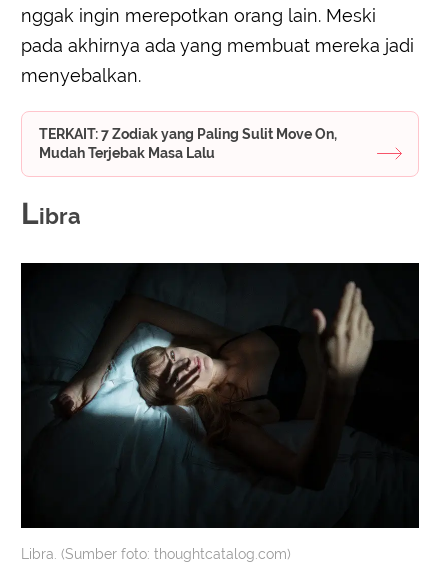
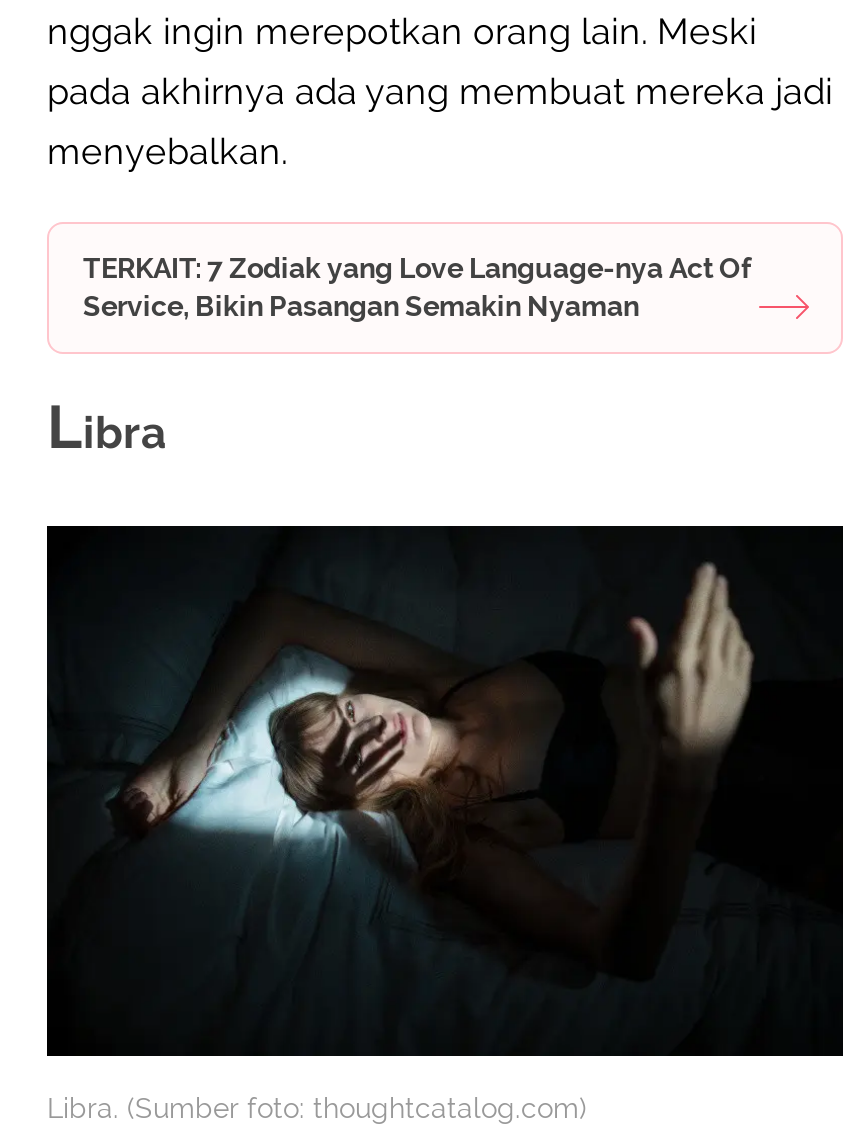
- TERKAIT: 7 Zodiak yang Paling Sulit Move On,
- Mudah Terjebak Masa Lalu
+ TERKAIT: 7 Zodiak yang Love Language-nya Act Of
+ Service, Bikin Pasangan Semakin Nyaman
